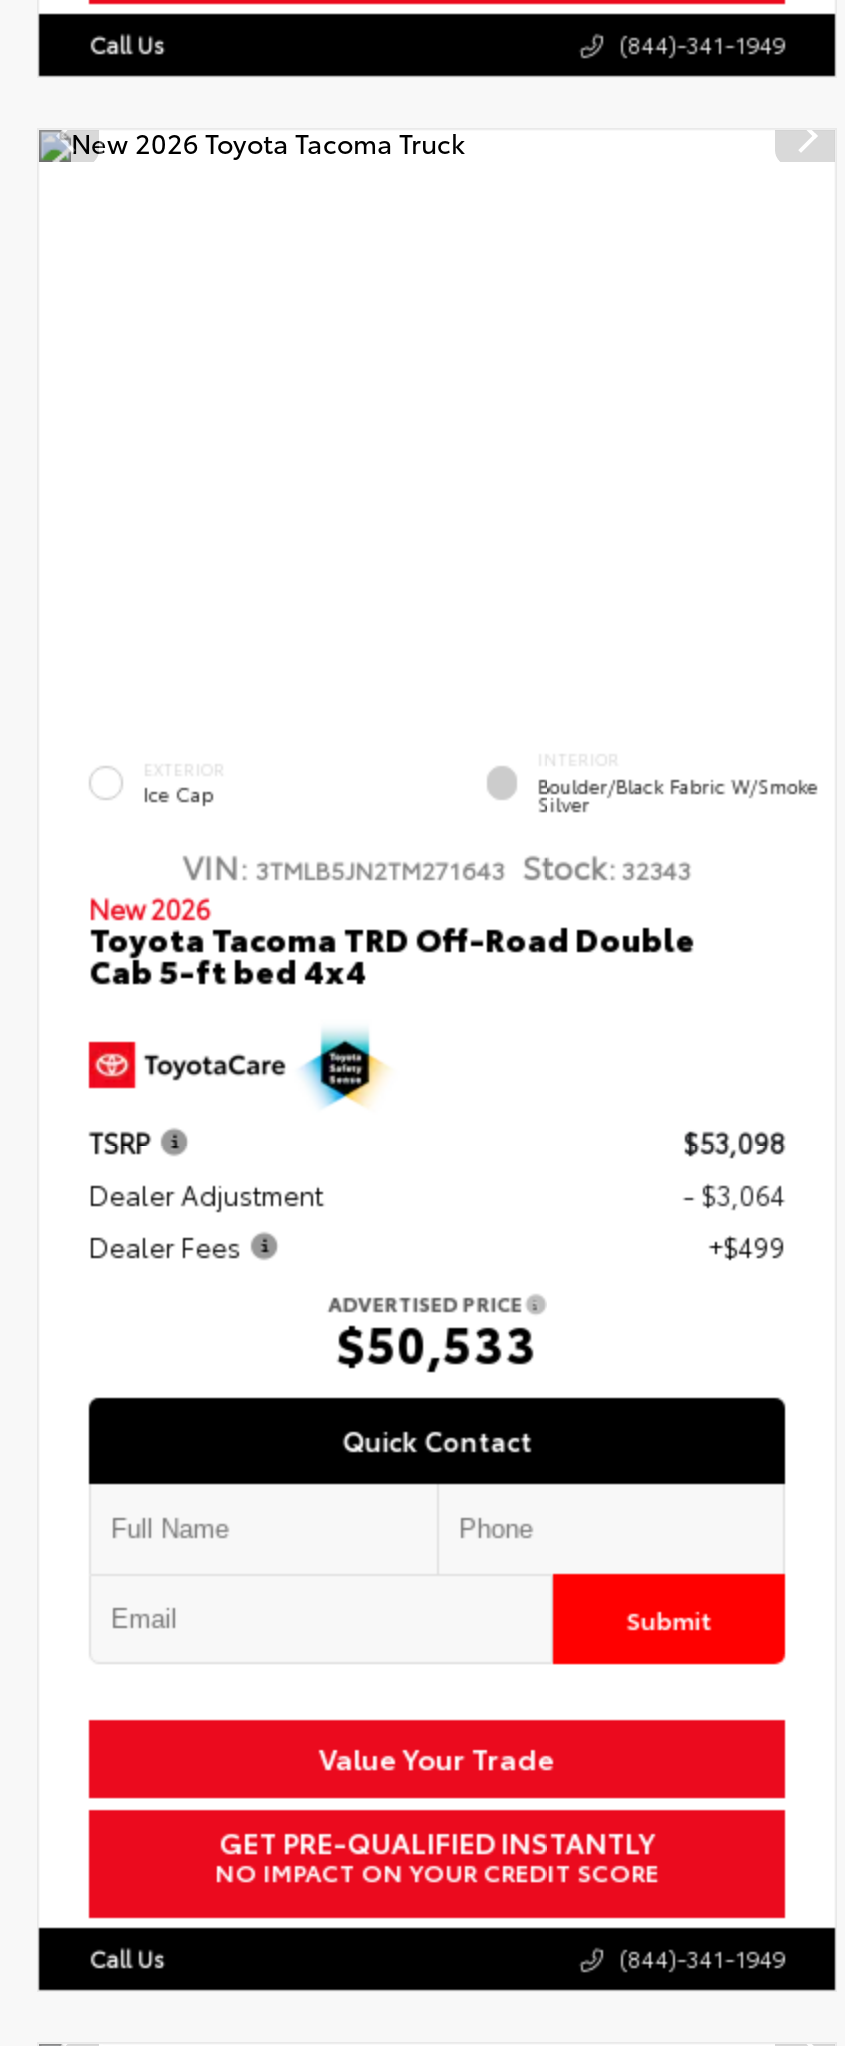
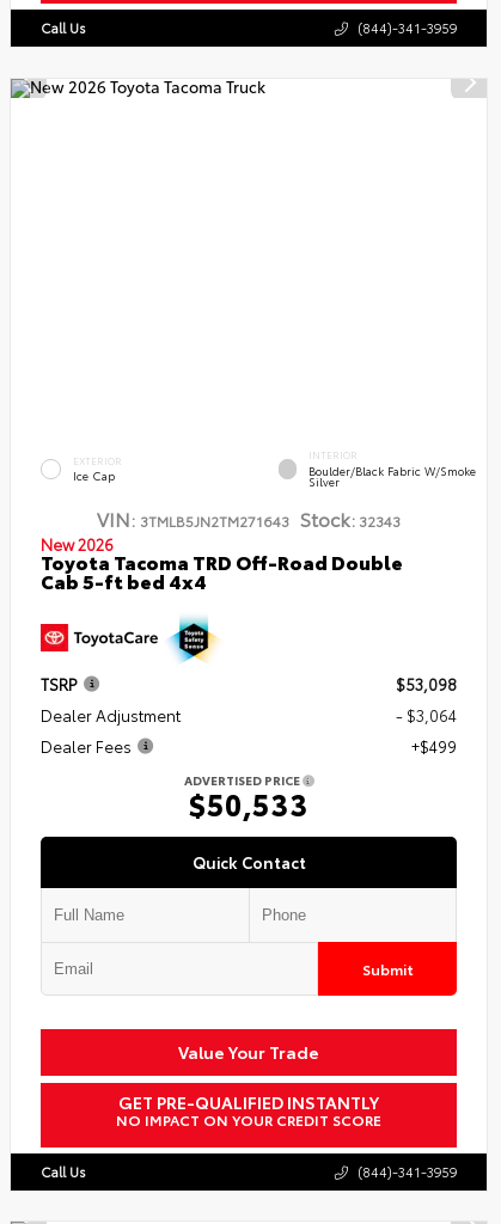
- (844)-341-1949
+ (844)-341-3959

- (844)-341-1949
+ (844)-341-3959
